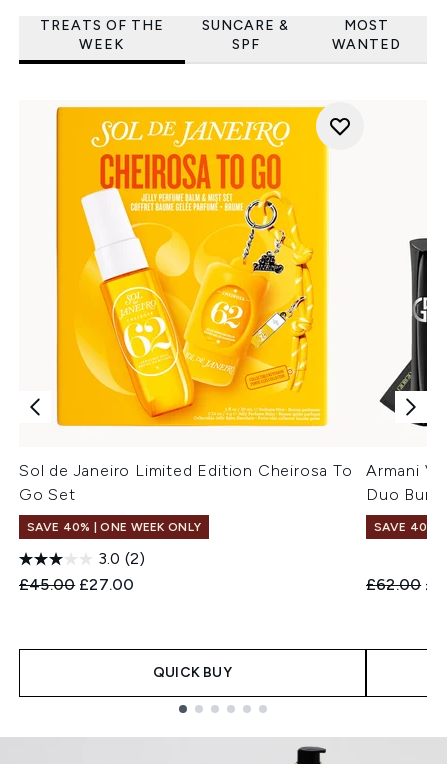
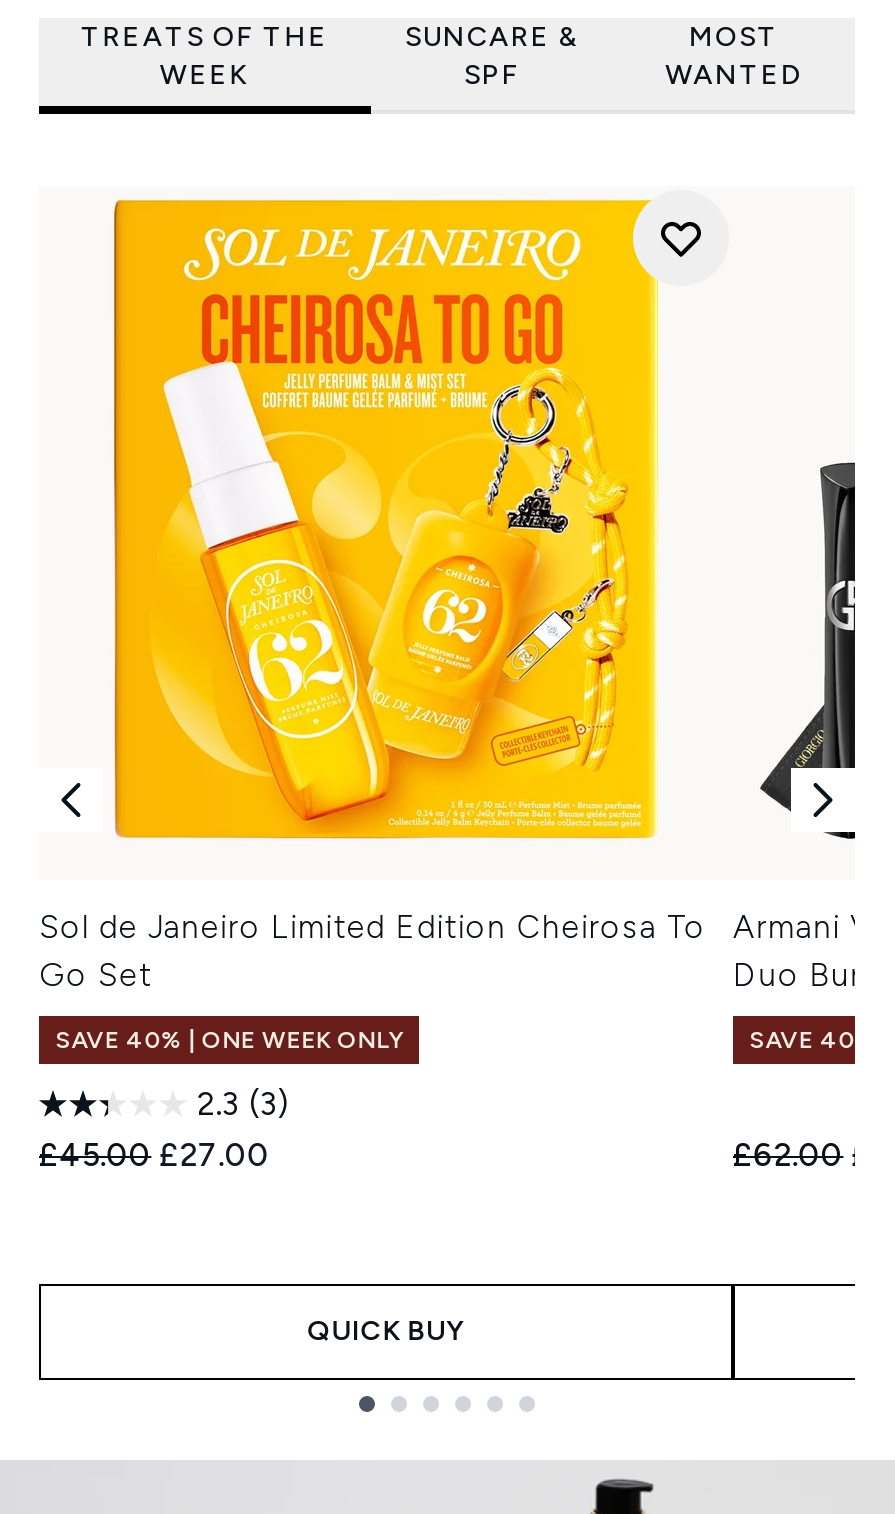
- 3.0 (2)
+ 2.3 (3)
